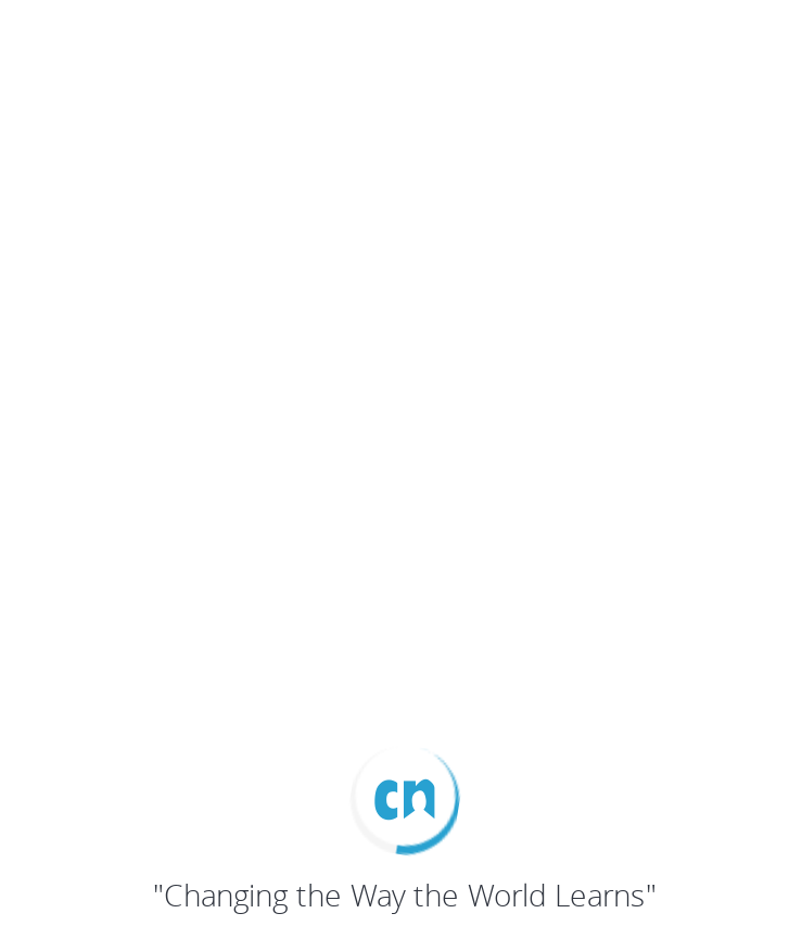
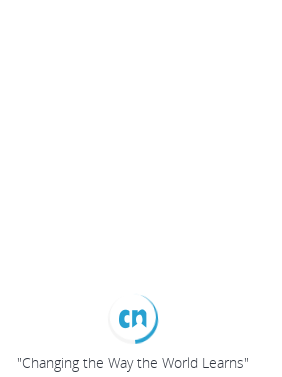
- [image]
+ [image]
